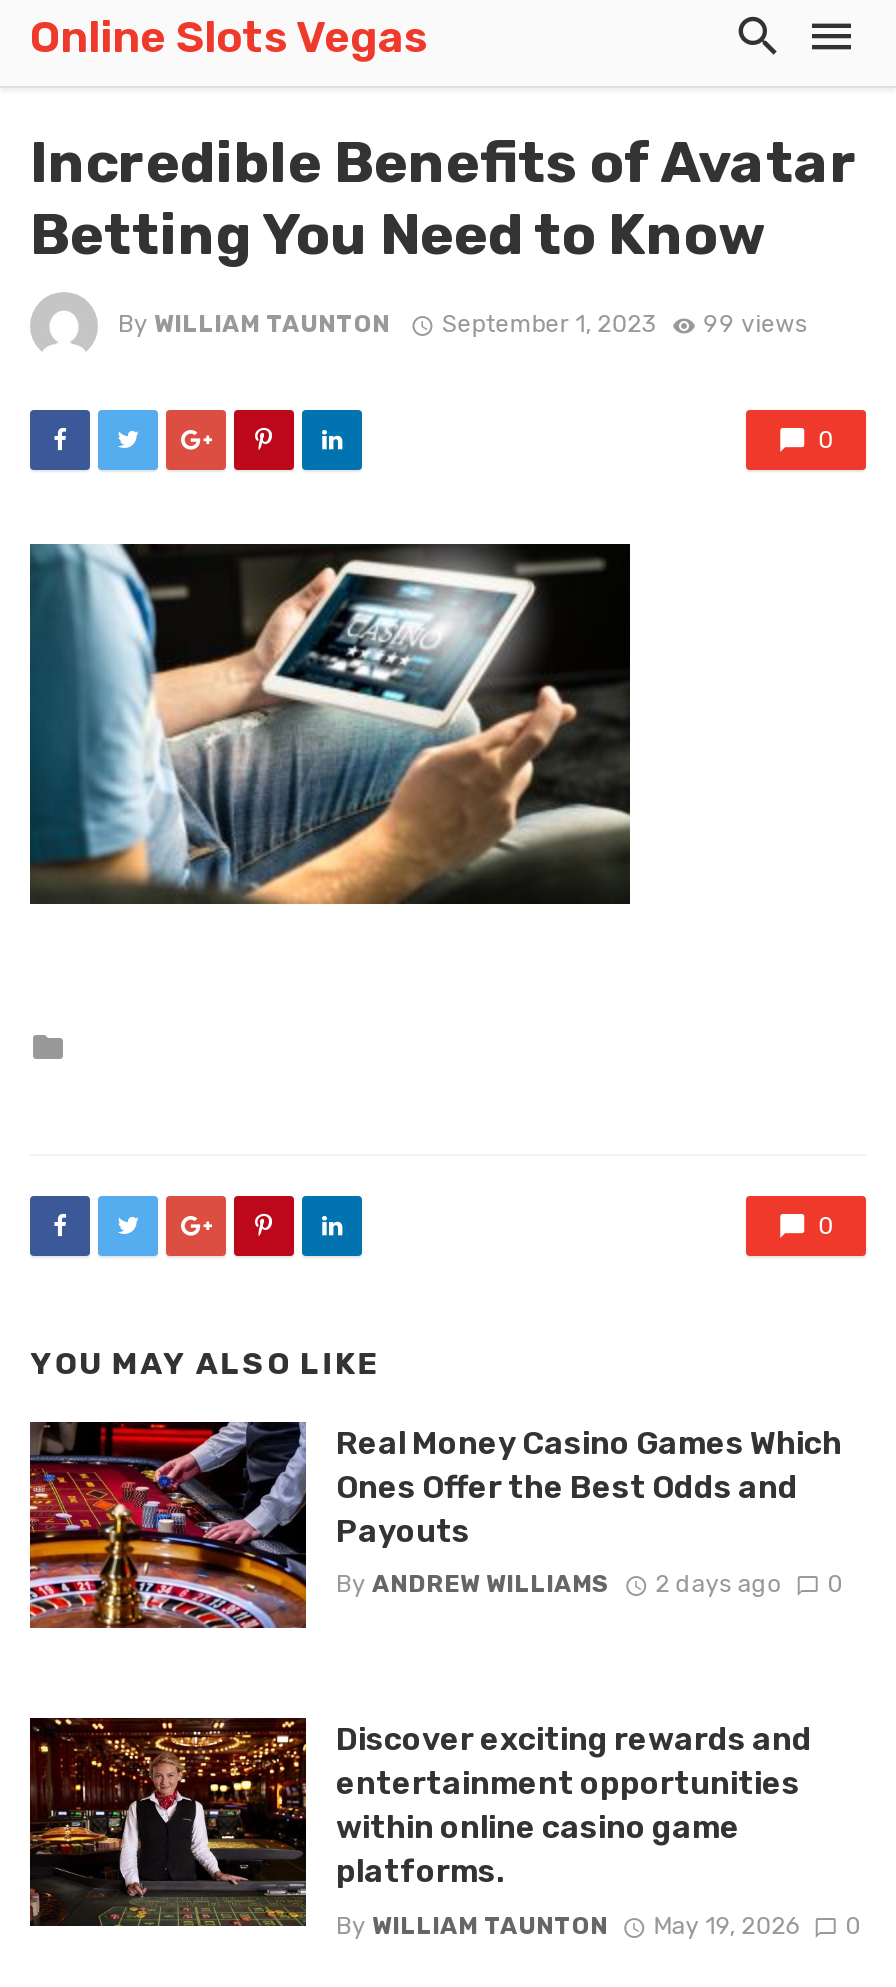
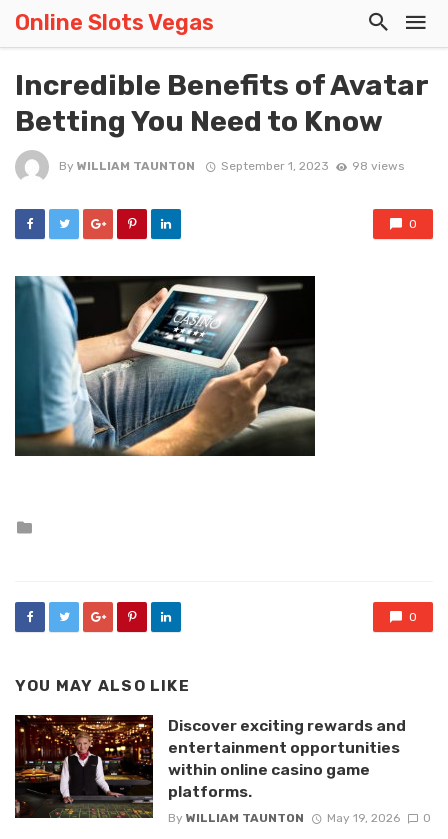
- By WILLIAM TAUNTON September 1, 2023 99 views
+ By WILLIAM TAUNTON September 1, 2023 98 views

- [image]
- Real Money Casino Games Which
- Ones Offer the Best Odds and
- Payouts
- By ANDREW WILLIAMS
- 2 days ago
- 0
